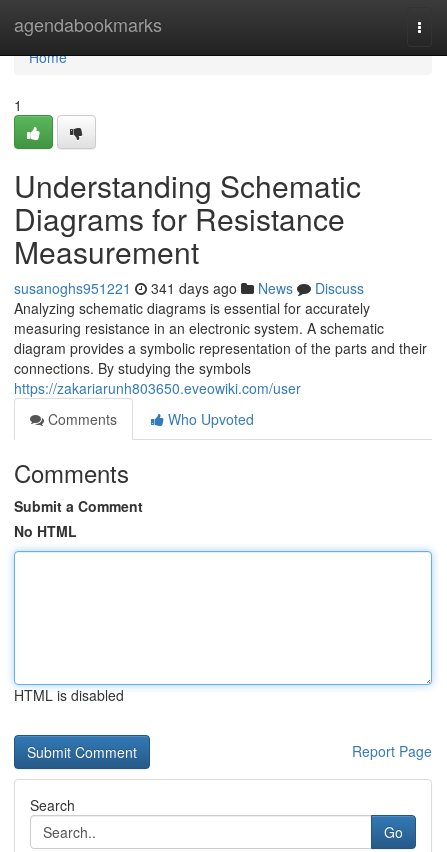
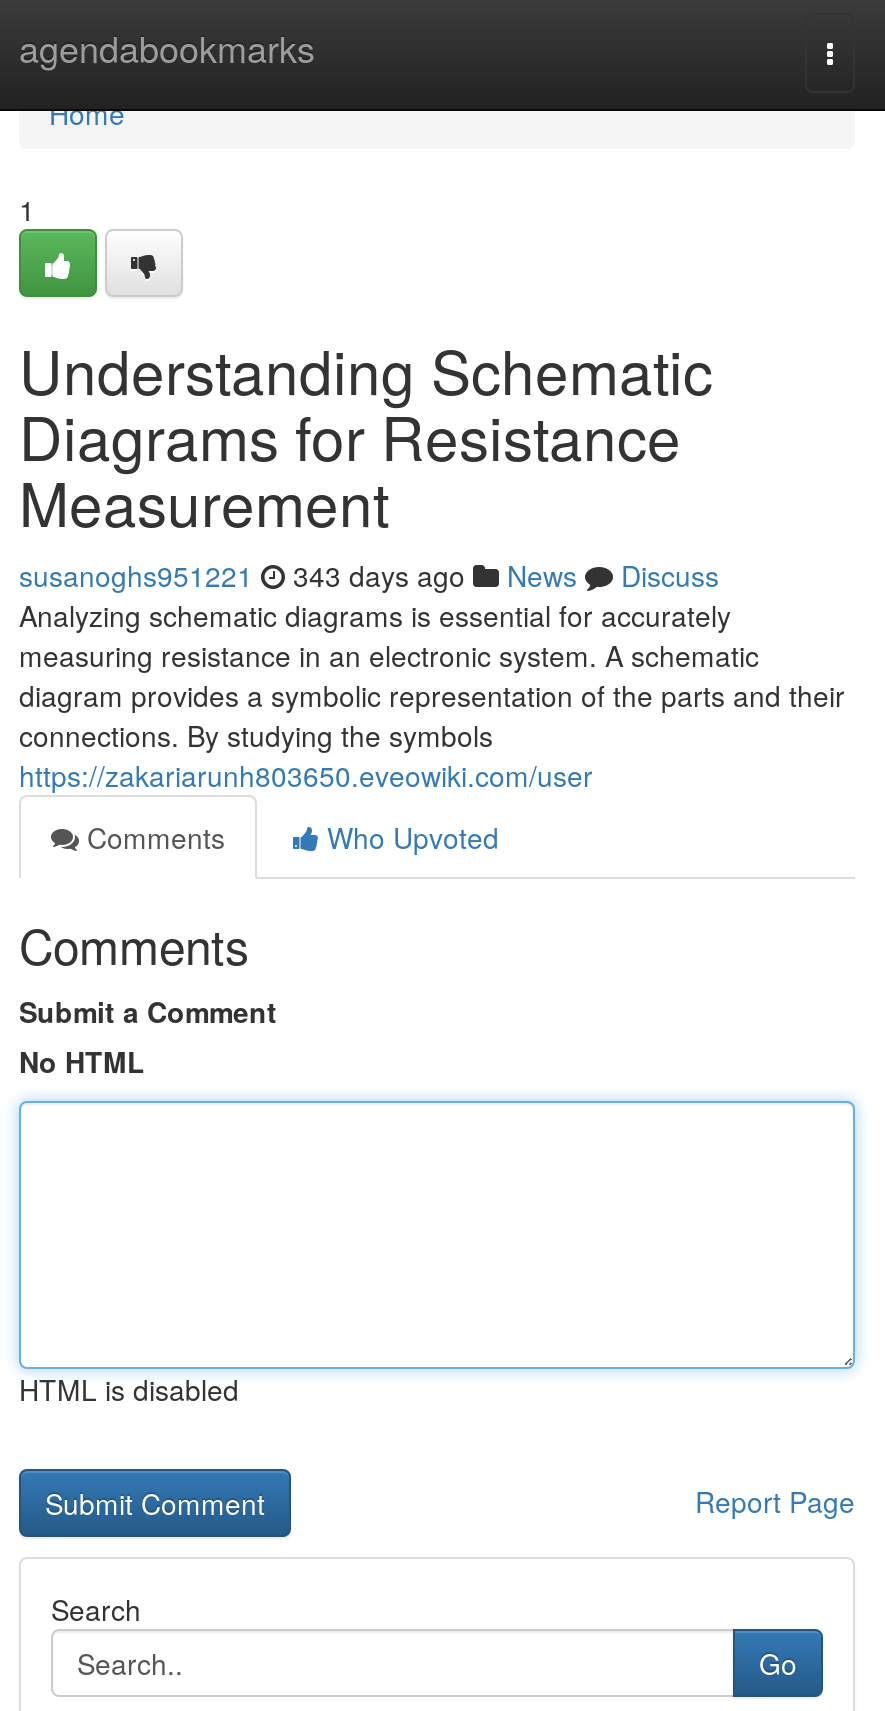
- susanoghs951221 341 days ago News Discuss
+ susanoghs951221 343 days ago News Discuss
